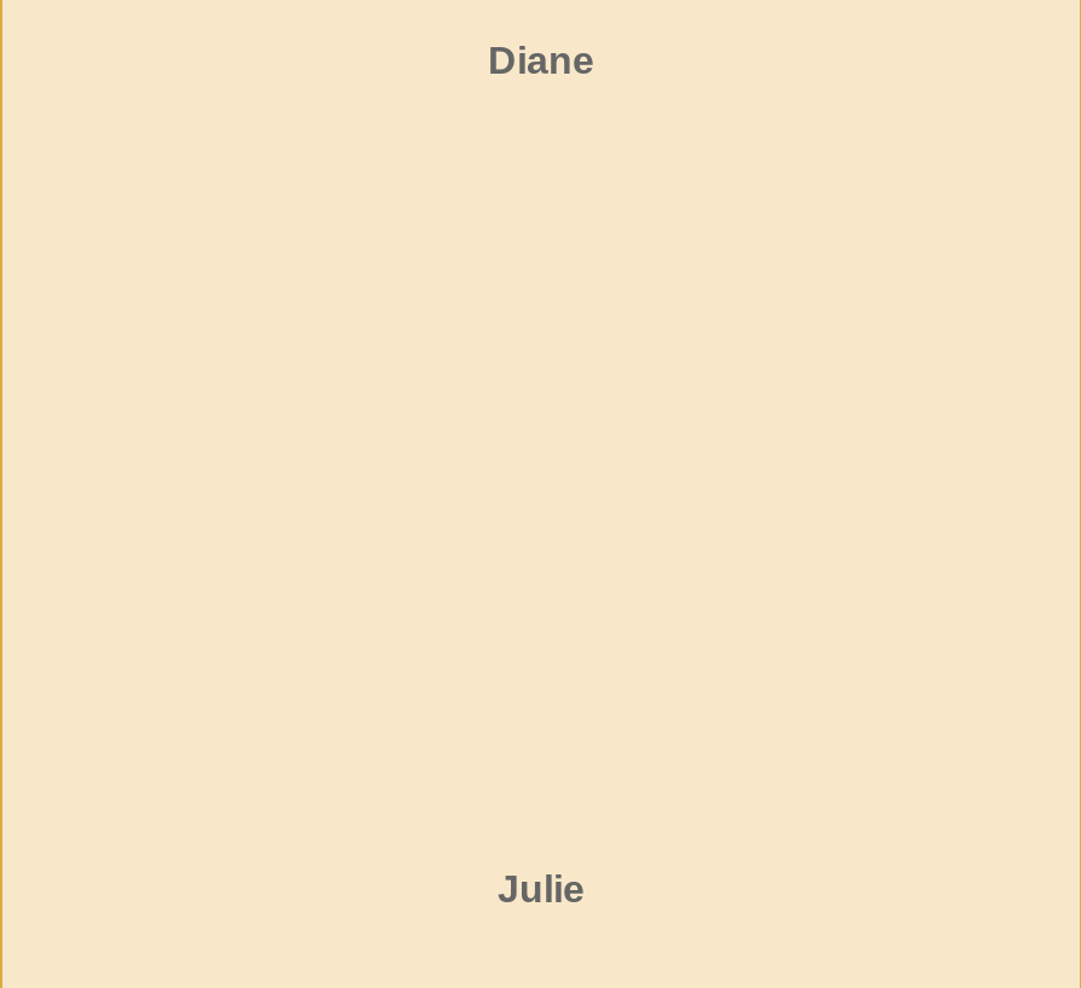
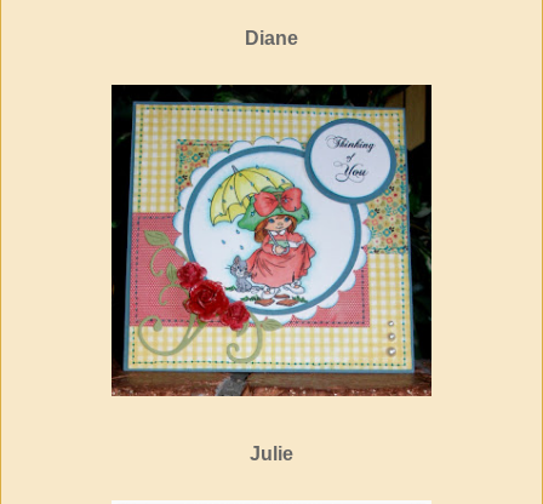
+ [image]
